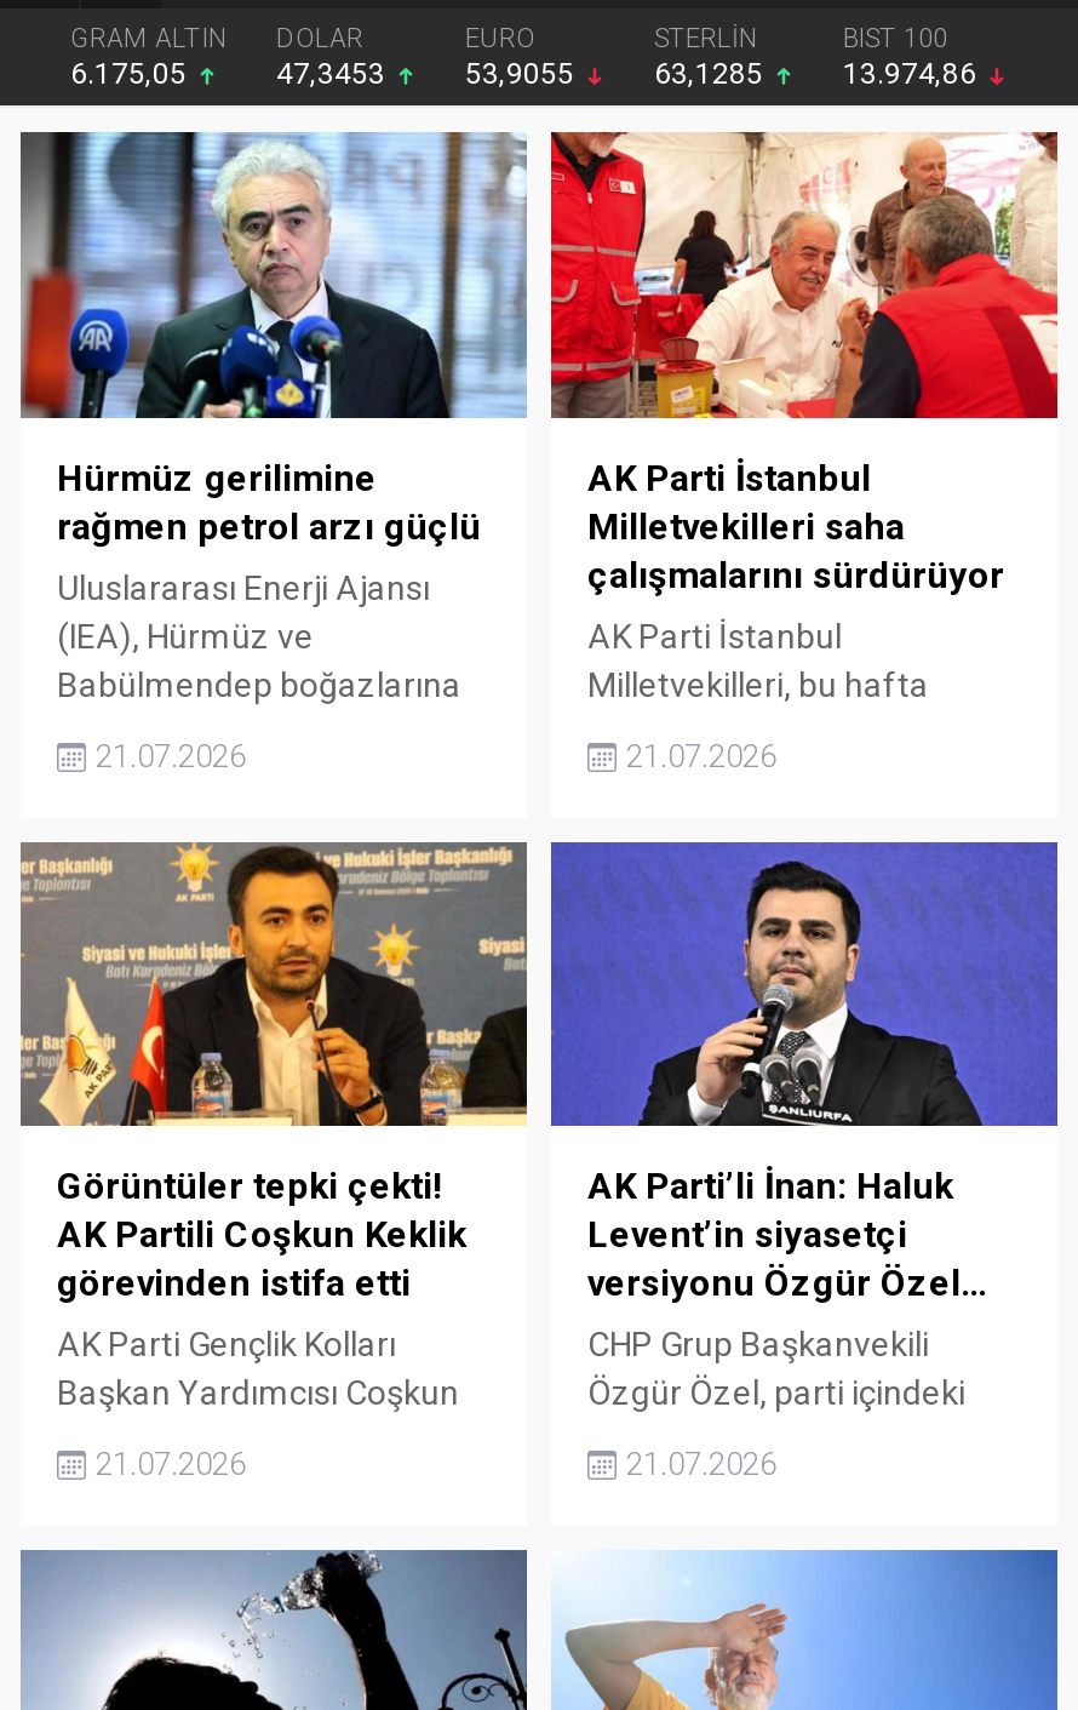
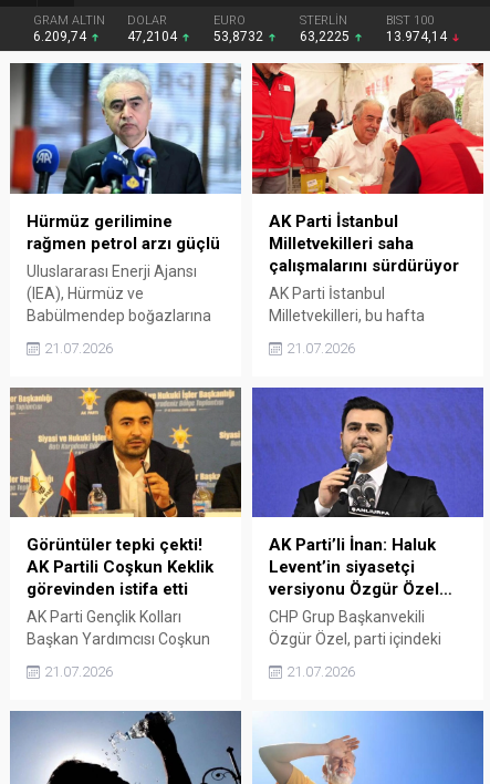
- 6.175,05
+ 6.209,74

- 47,3453
+ 47,2104

- 53,9055
+ 53,8732

- 63,1285
+ 63,2225

- 13.974,86
+ 13.974,14
